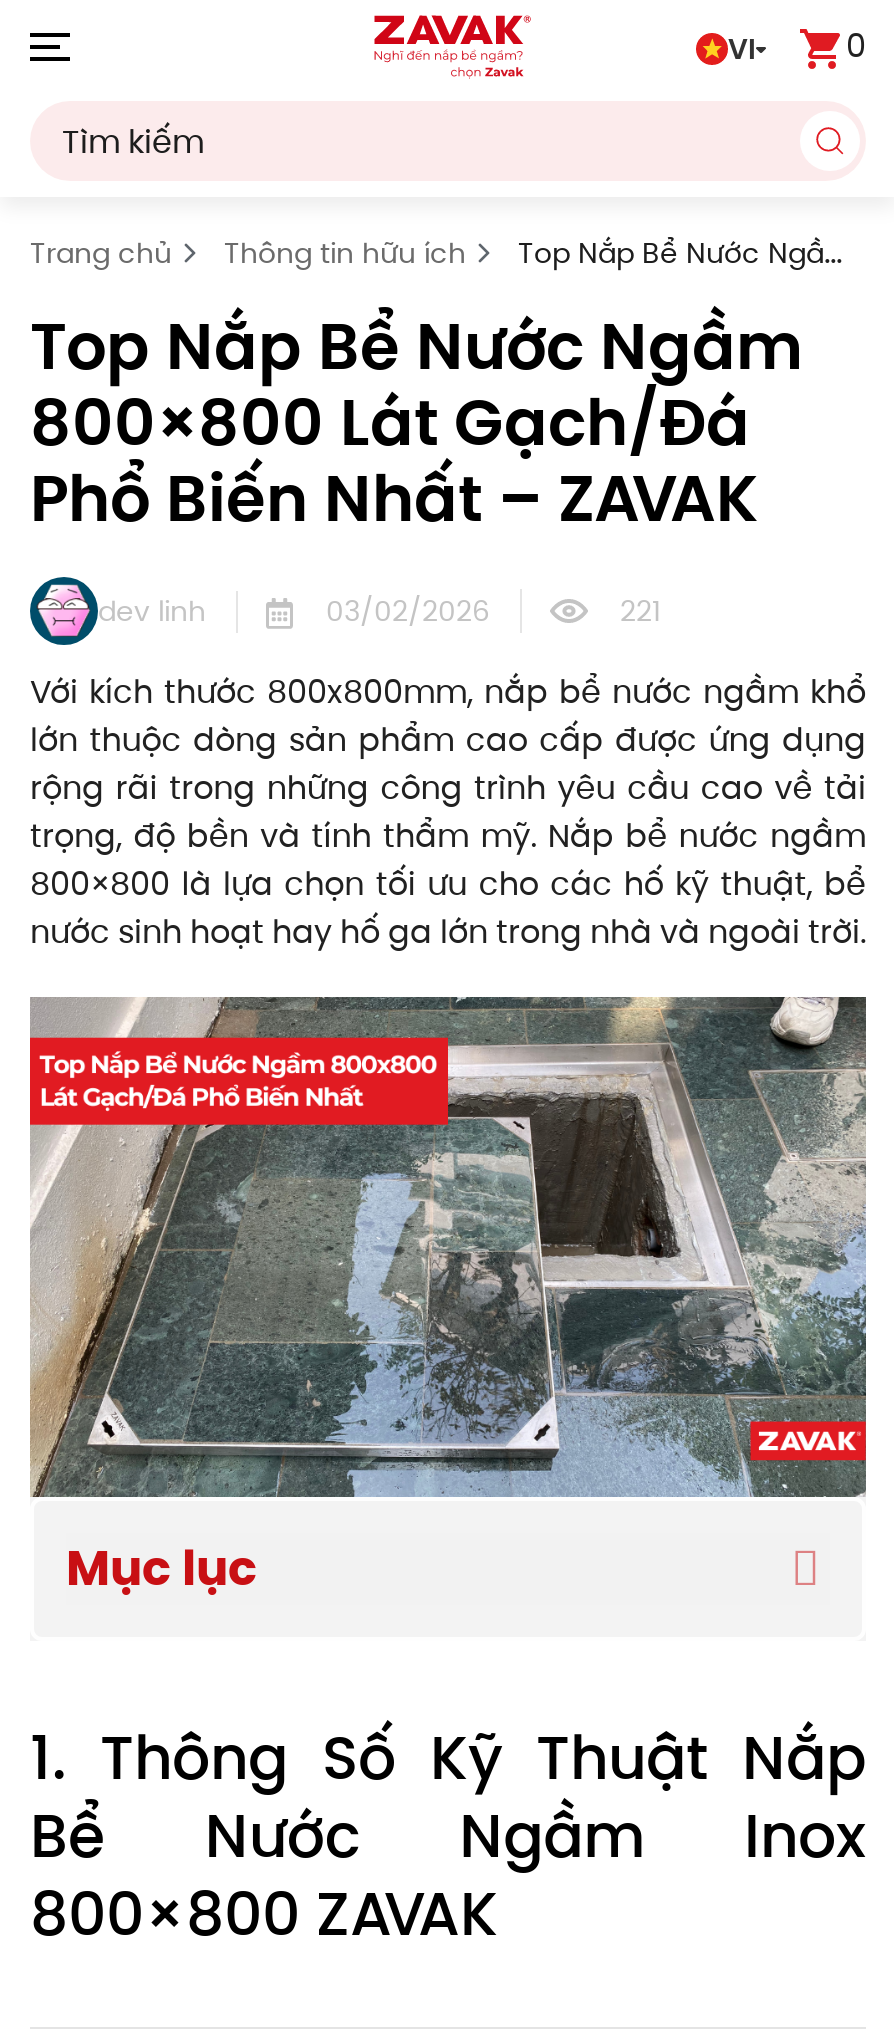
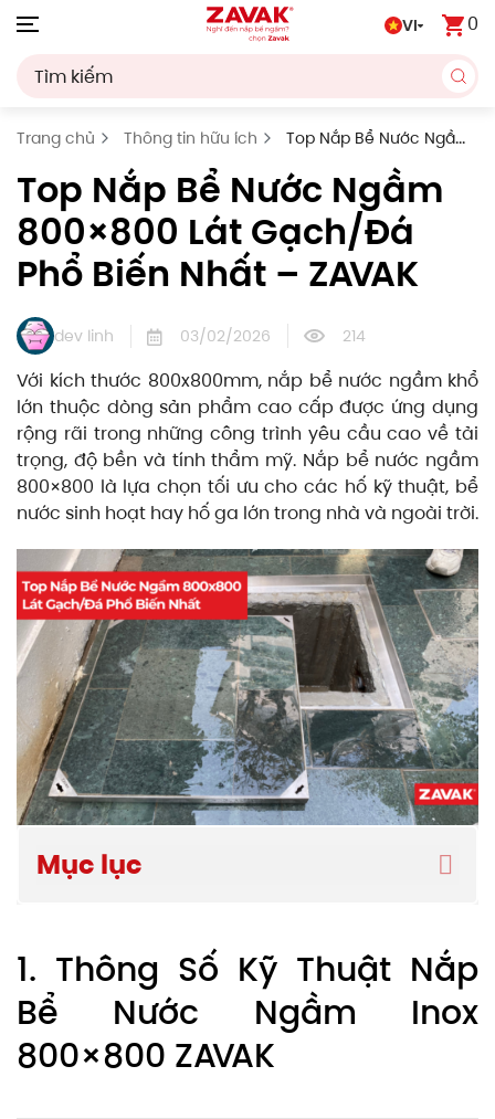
- 221
+ 214
